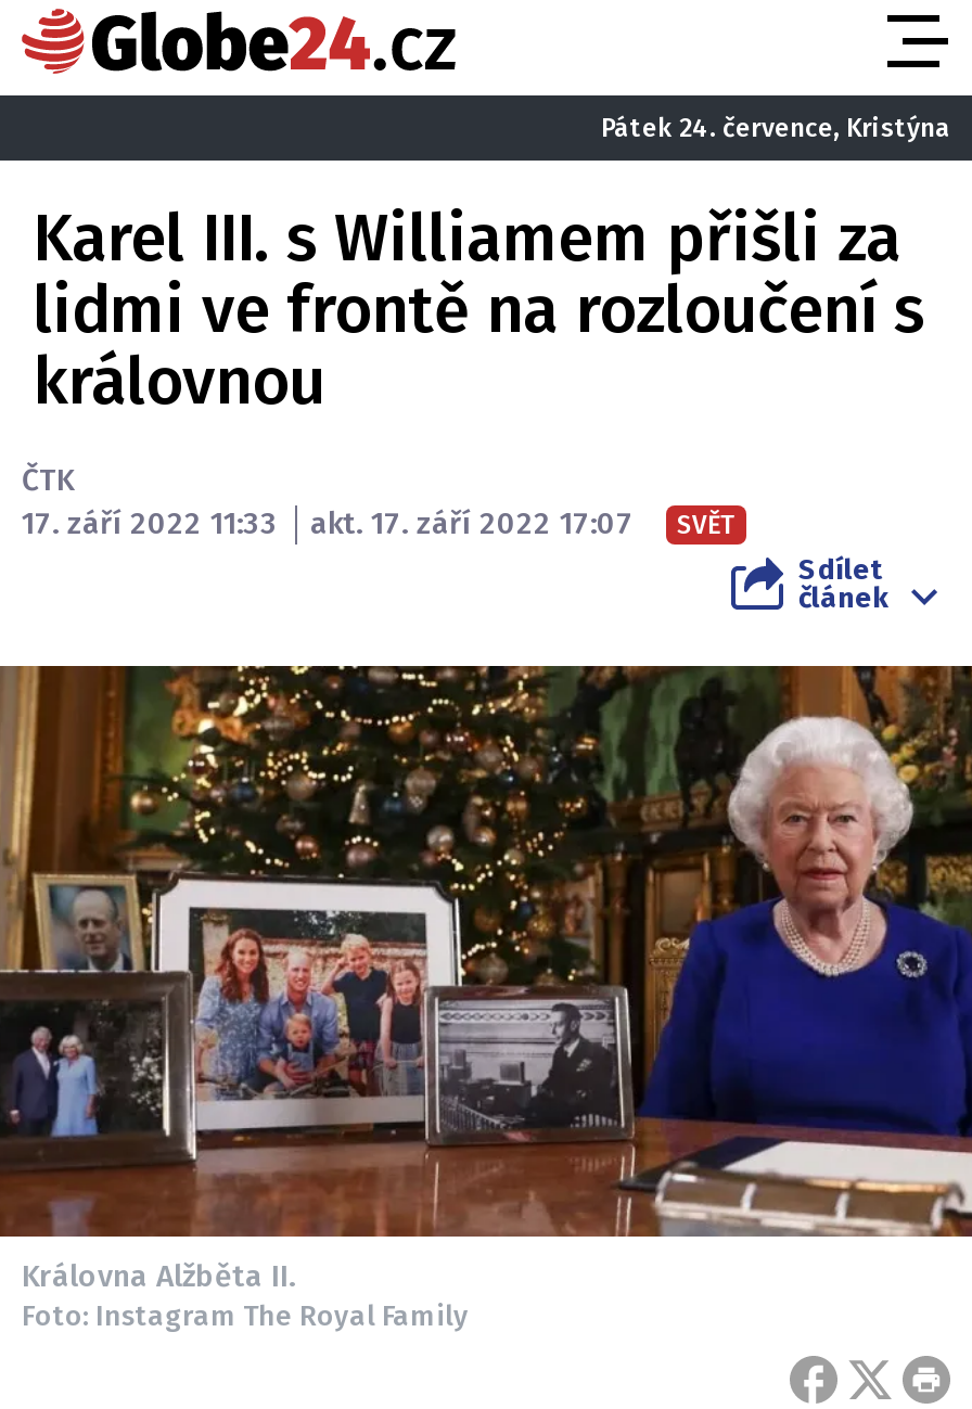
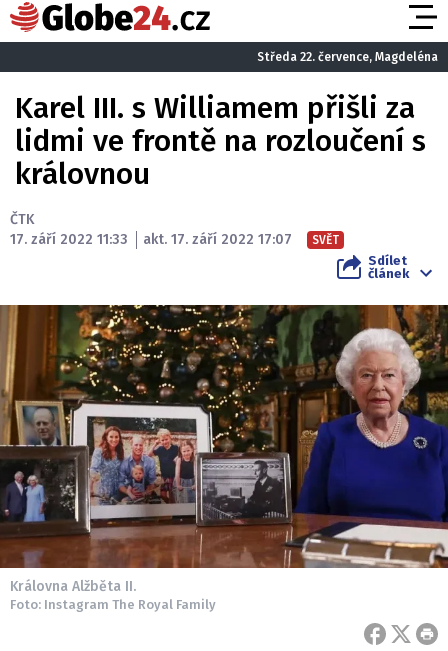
- Pátek 24. července, Kristýna
+ Středa 22. července, Magdeléna
